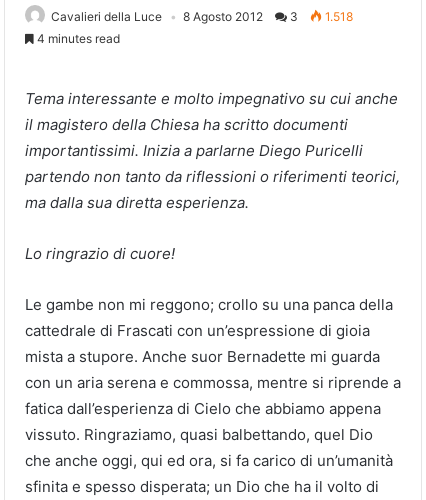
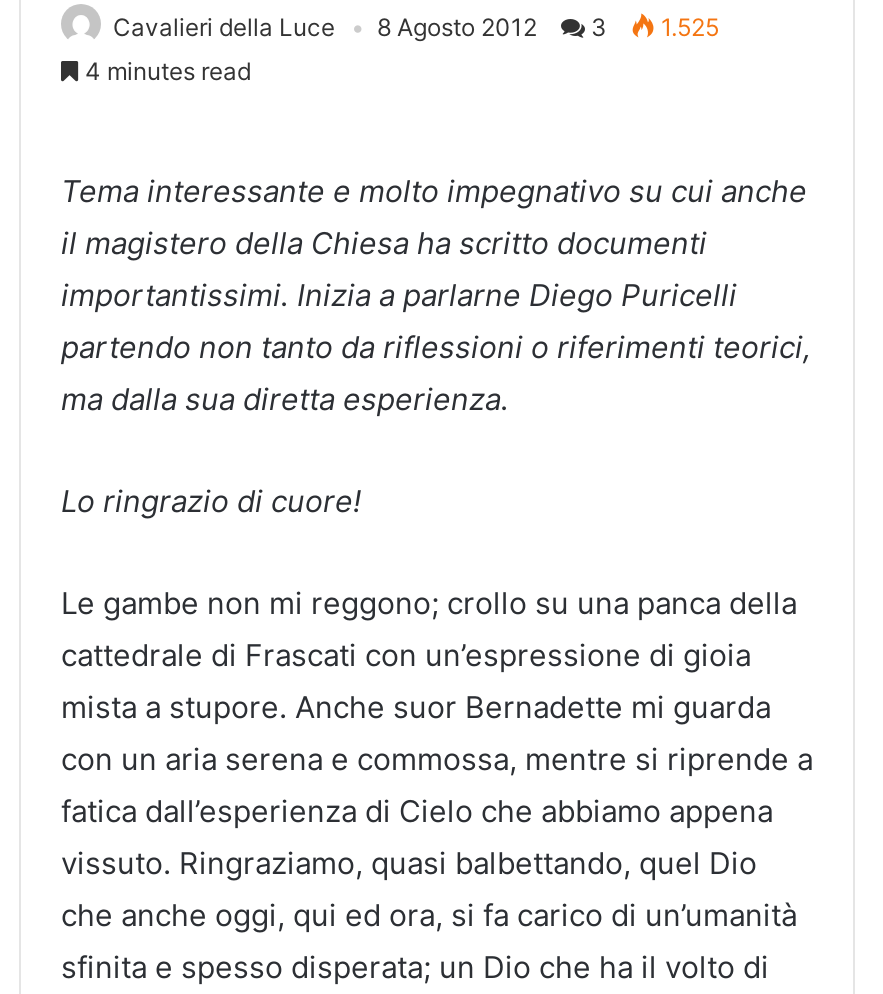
- Cavalieri della Luce 8 Agosto 2012 3 1.518
+ Cavalieri della Luce 8 Agosto 2012 3 1.525
